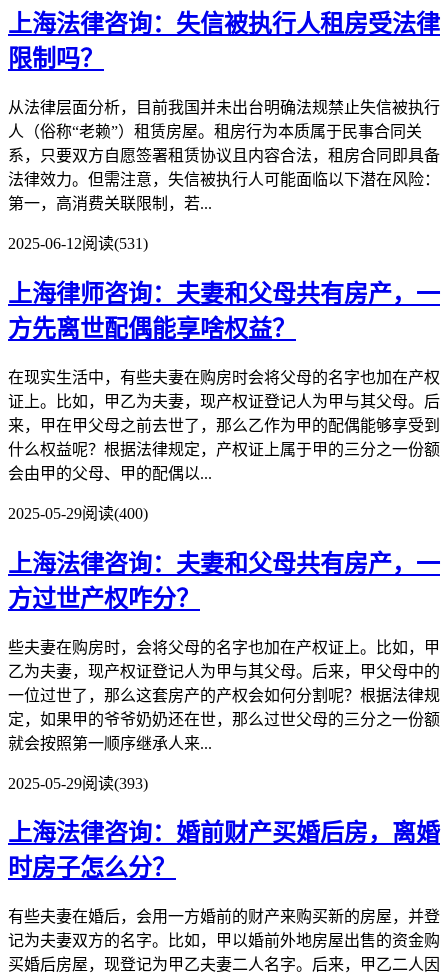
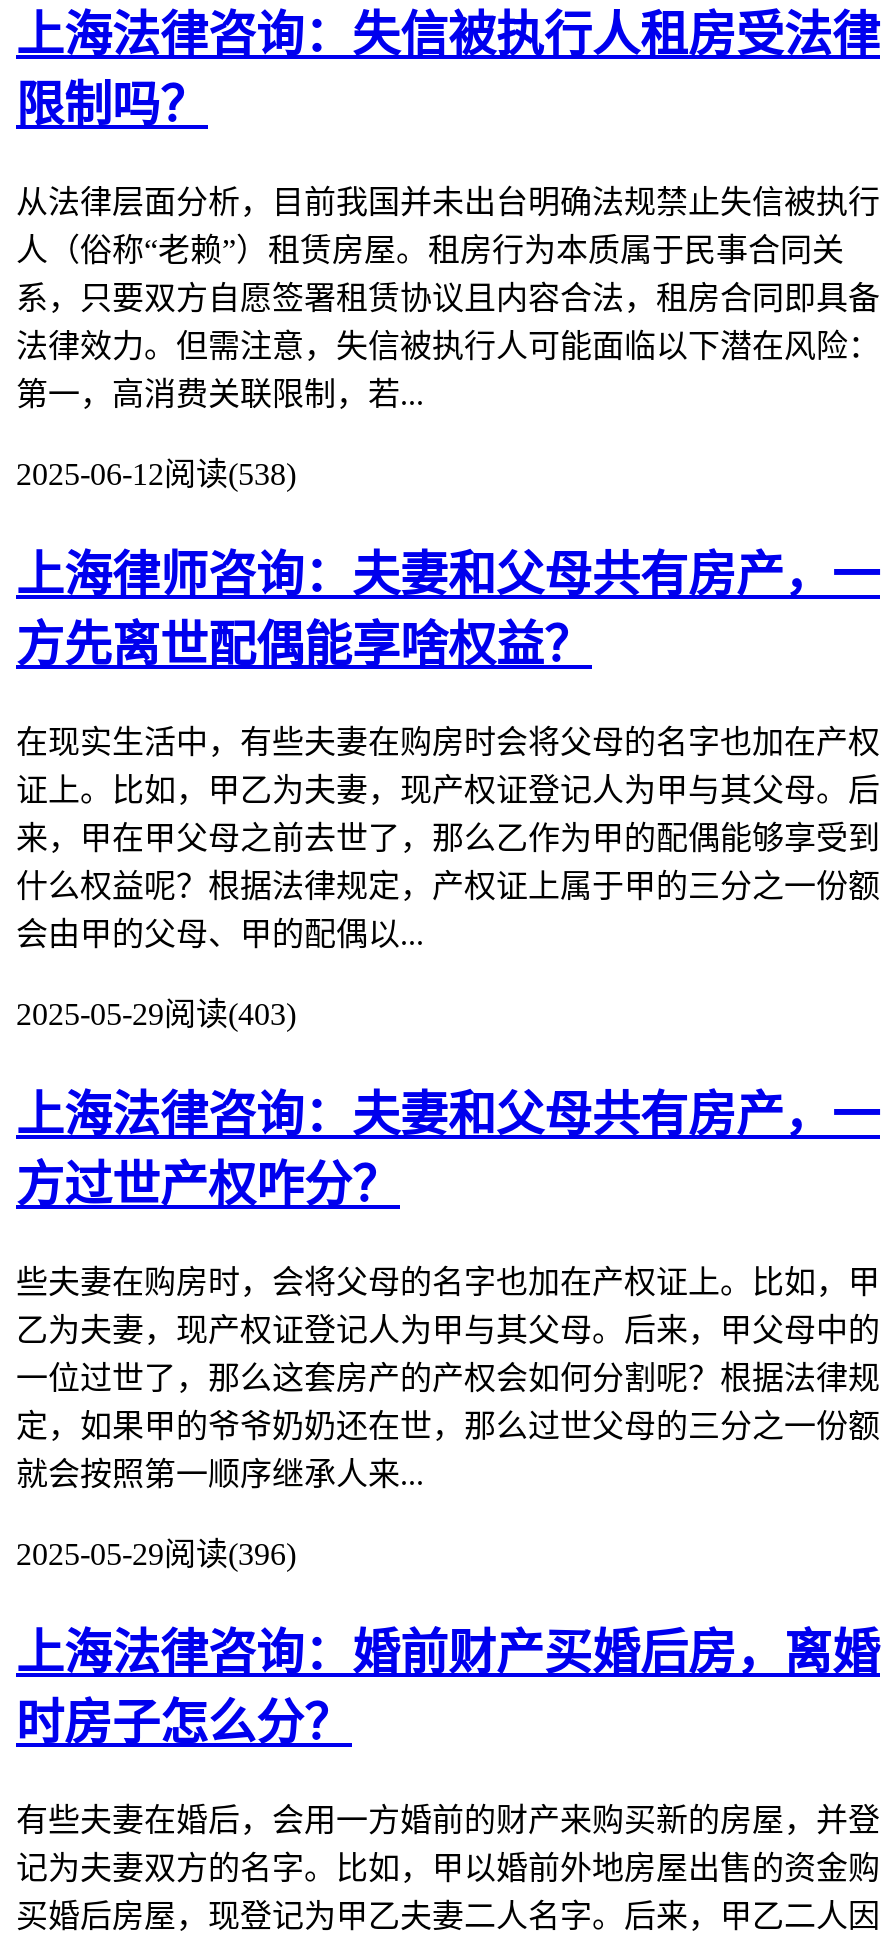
- 2025-06-12阅读(531)
+ 2025-06-12阅读(538)

- 2025-05-29阅读(400)
+ 2025-05-29阅读(403)

- 2025-05-29阅读(393)
+ 2025-05-29阅读(396)
